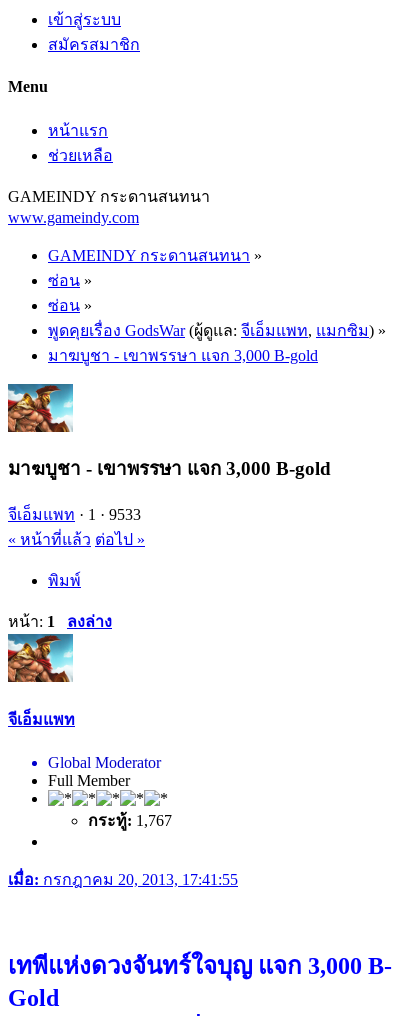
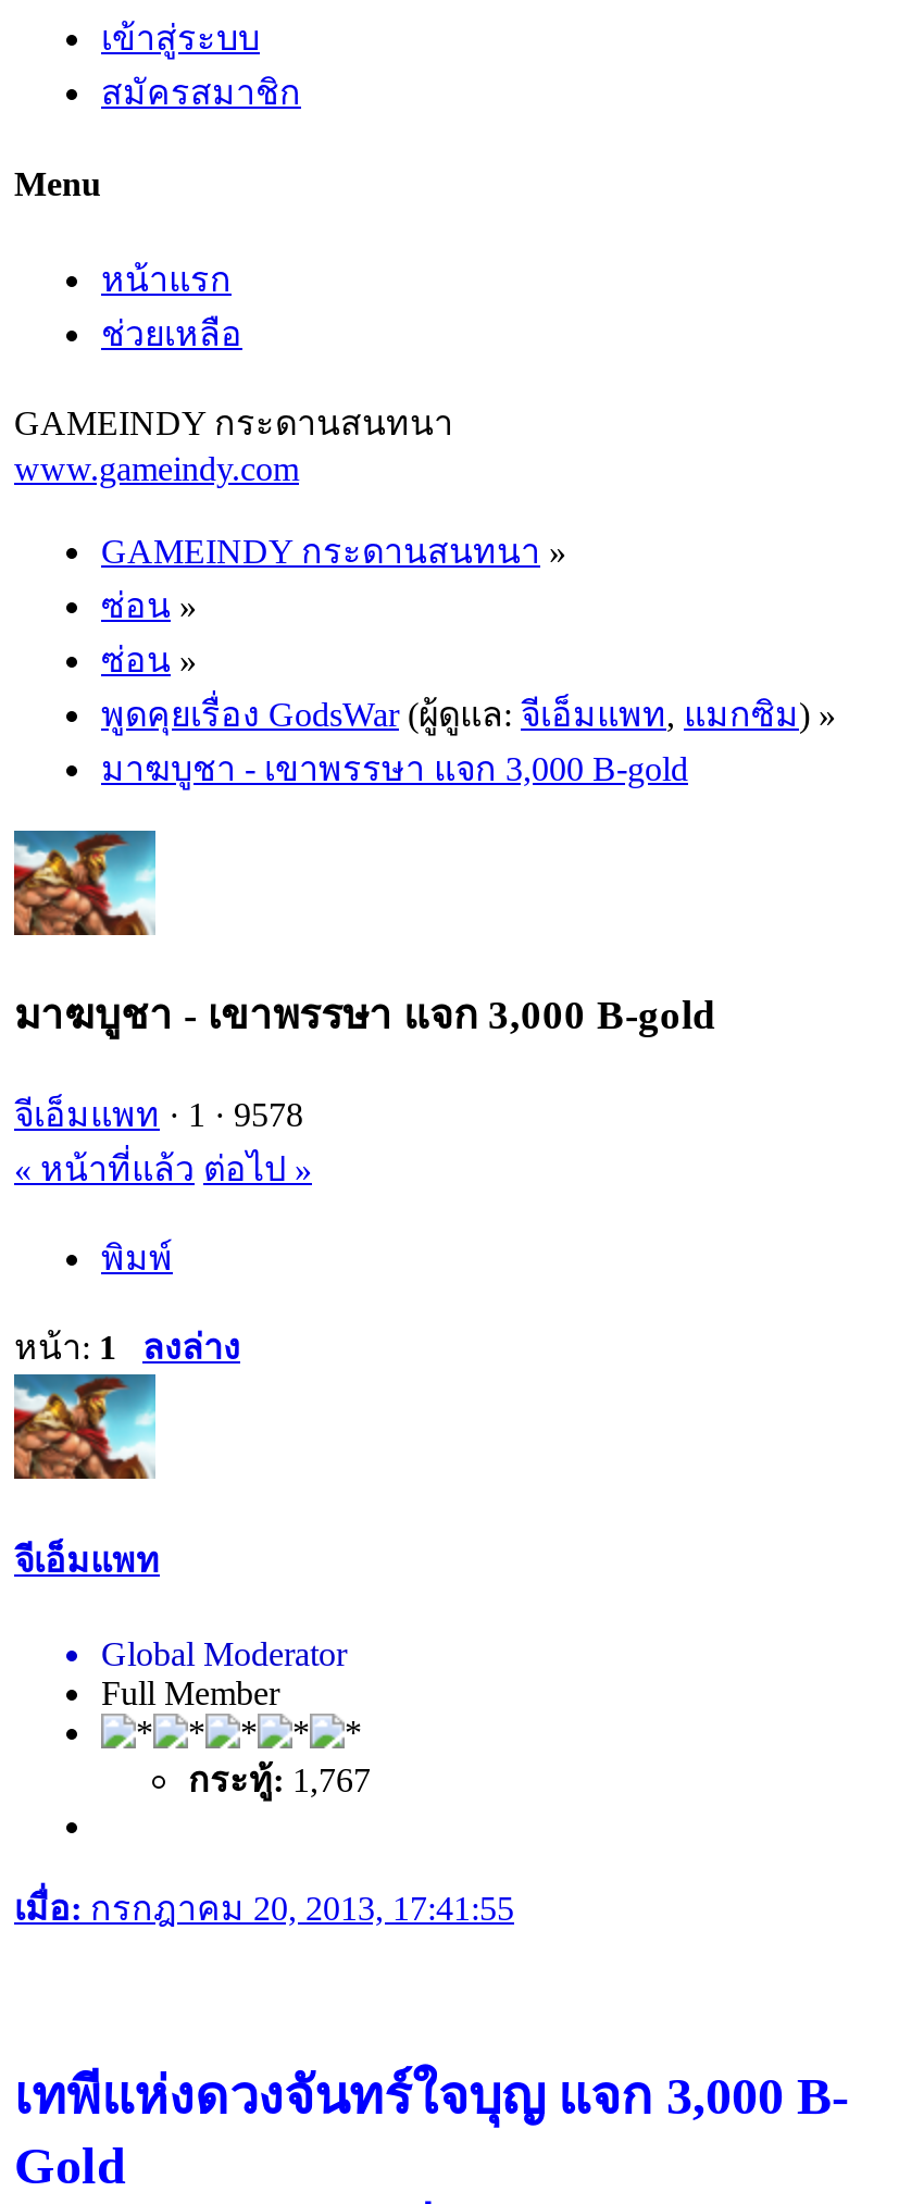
- จีเอ็มแพท· 1 · 9533
+ จีเอ็มแพท· 1 · 9578
